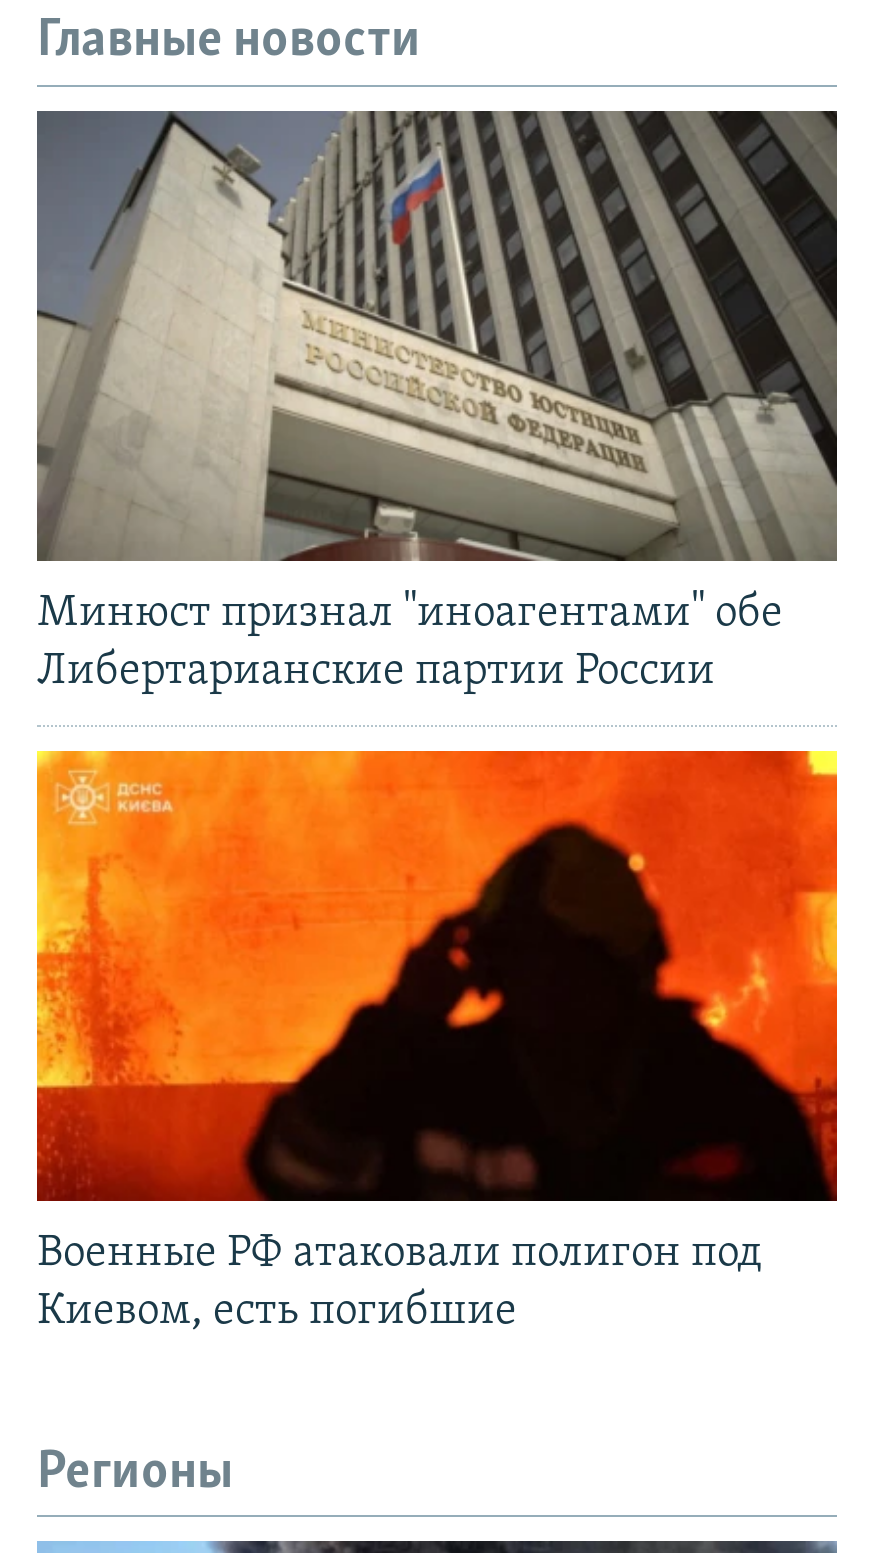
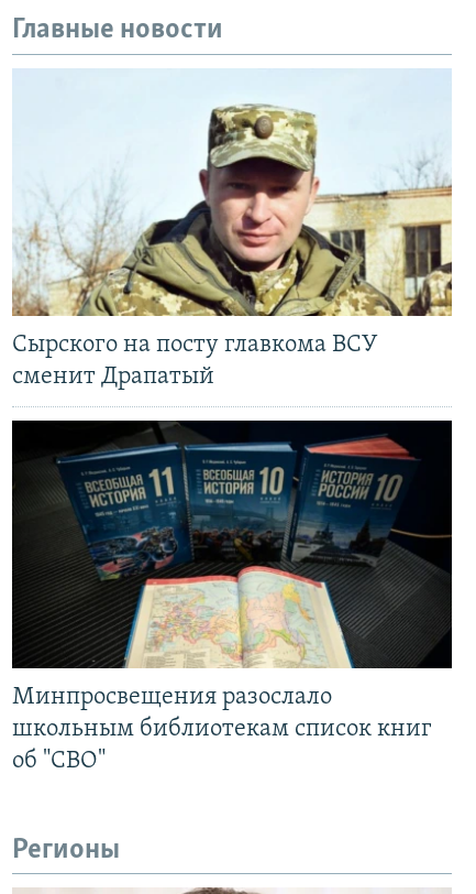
- [image]
- Минюст признал "иноагентами" обе
- Либертарианские партии России
+ [image]
+ Сырского на посту главкома ВСУ
+ сменит Драпатый

- [image]
- Военные РФ атаковали полигон под
- Киевом, есть погибшие
+ [image]
+ Минпросвещения разослало
+ школьным библиотекам список книг
+ об "СВО"
